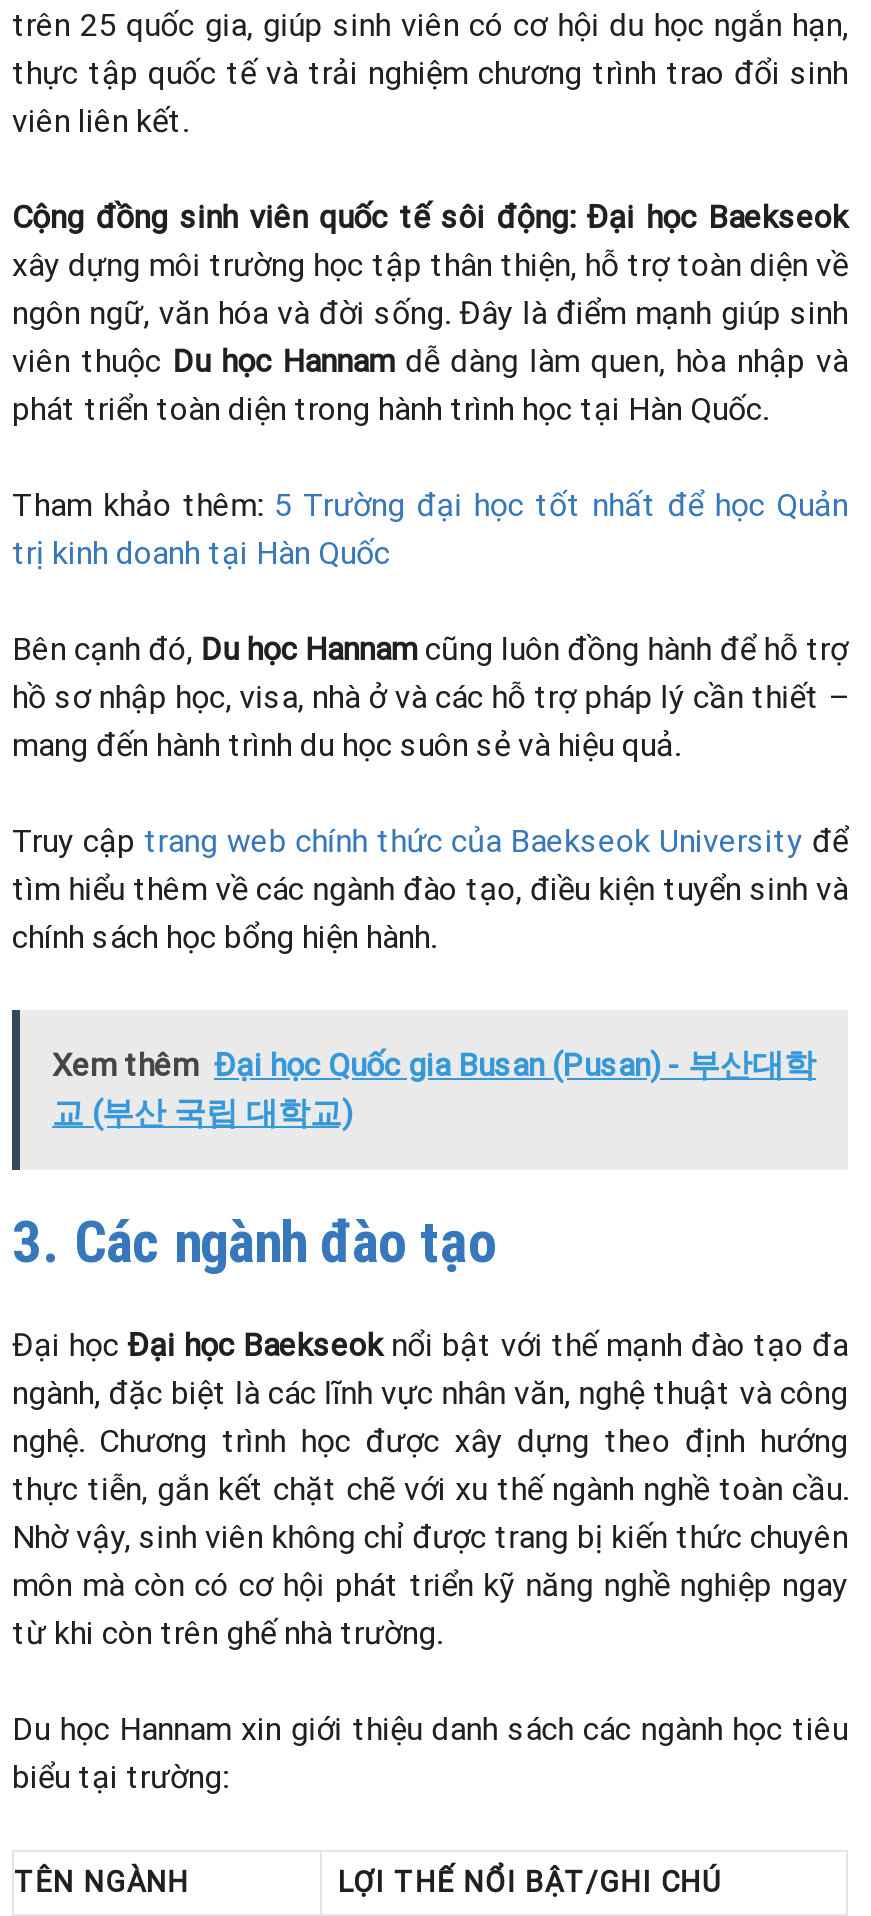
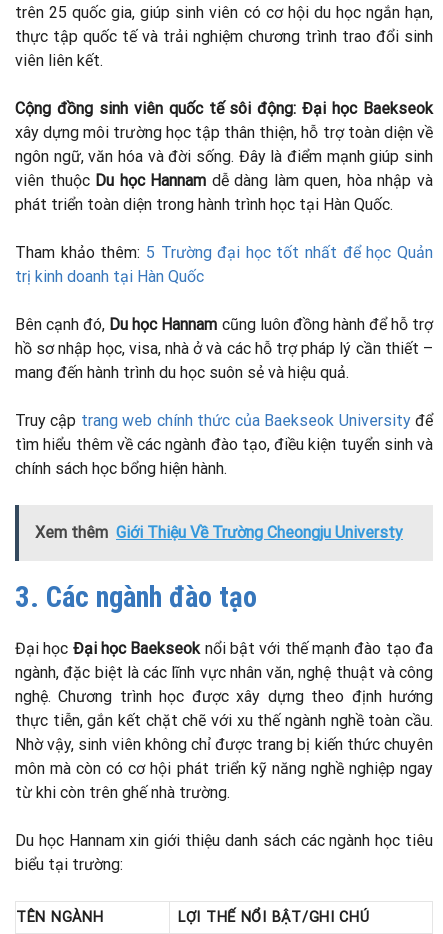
- Xem thêm Đại học Quốc gia Busan (Pusan) - 부산대학
- 교 (부산 국립 대학교)
+ Xem thêm Giới Thiệu Về Trường Cheongju Universty
